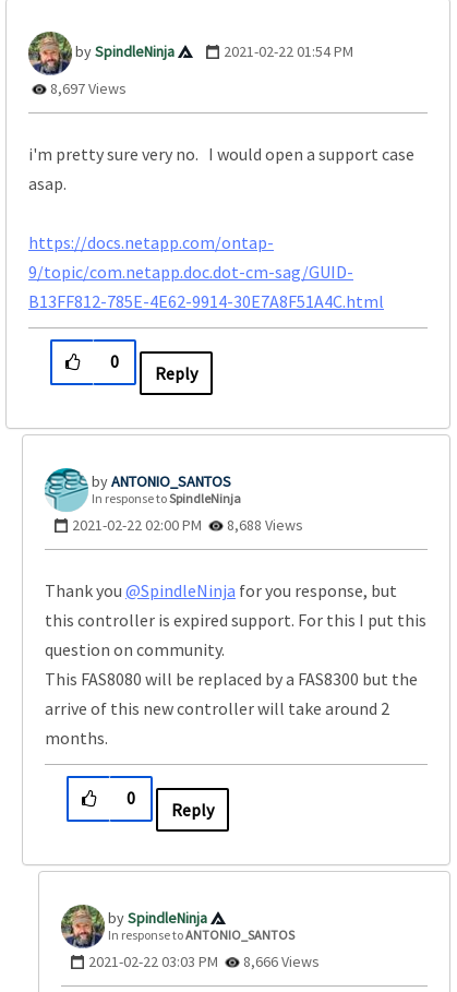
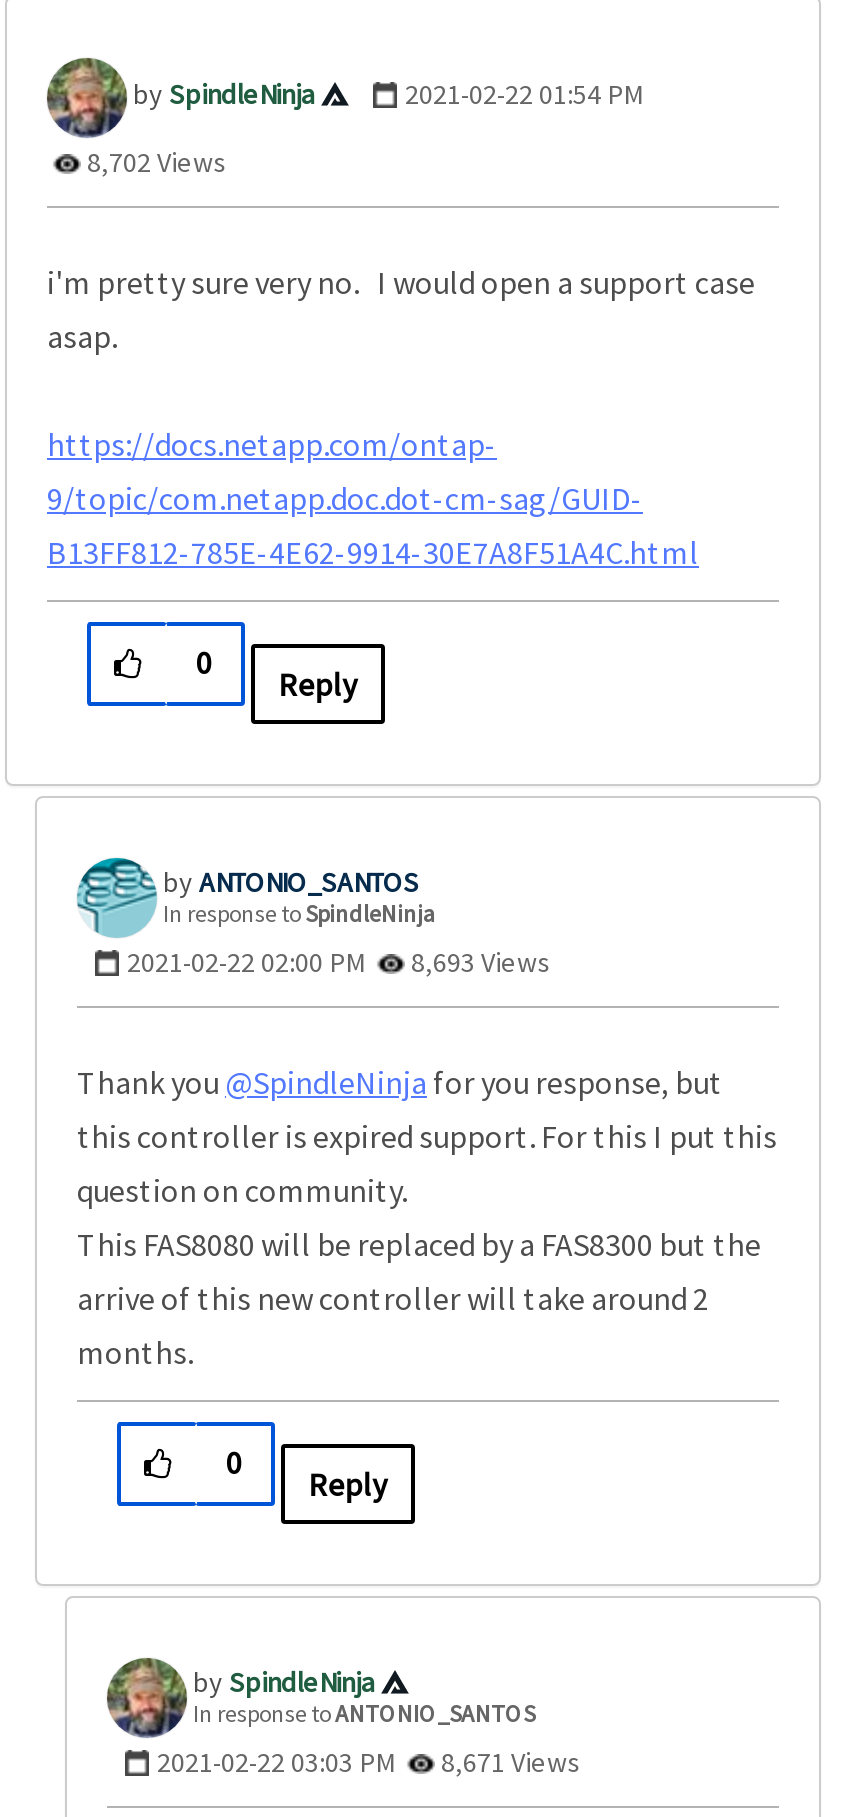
- 8,697 Views
+ 8,702 Views

- 2021-02-22 02:00 PM 8,688 Views
+ 2021-02-22 02:00 PM 8,693 Views

- 2021-02-22 03:03 PM 8,666 Views
+ 2021-02-22 03:03 PM 8,671 Views
